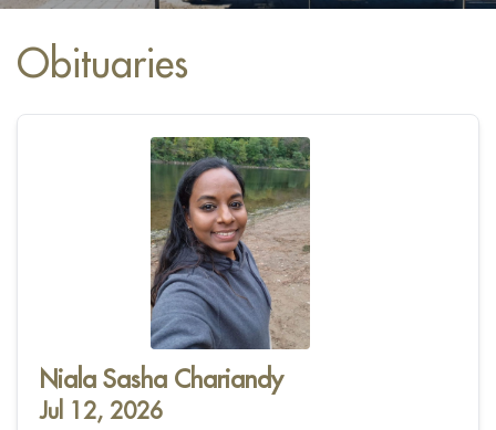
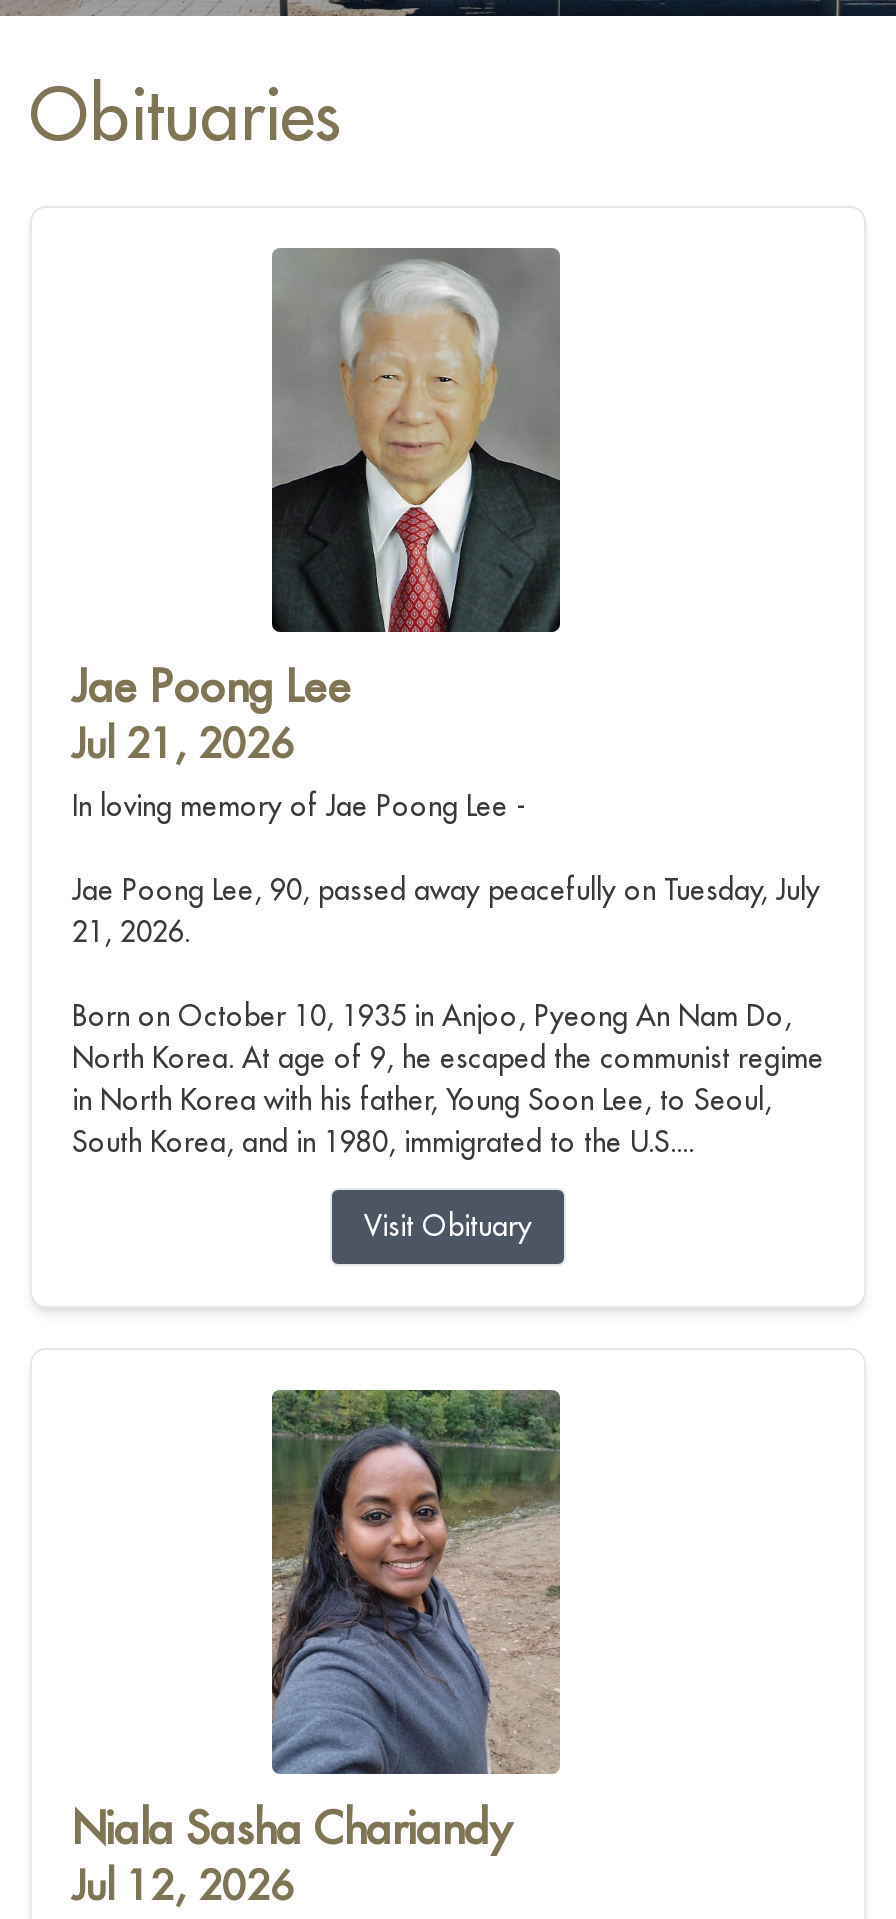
+ [image]
+ Jae Poong Lee
+ Jul 21, 2026
+ In loving memory of Jae Poong Lee -
+ Jae Poong Lee, 90, passed away peacefully on Tuesday, July
+ 21, 2026.
+ Born on October 10, 1935 in Anjoo, Pyeong An Nam Do,
+ North Korea. At age of 9, he escaped the communist regime
+ in North Korea with his father, Young Soon Lee, to Seoul,
+ South Korea, and in 1980, immigrated to the U.S....
+ Visit Obituary
